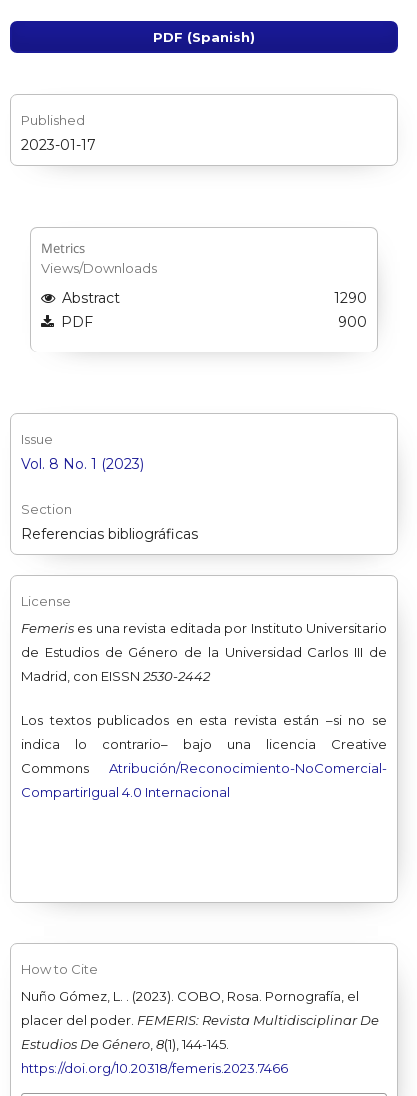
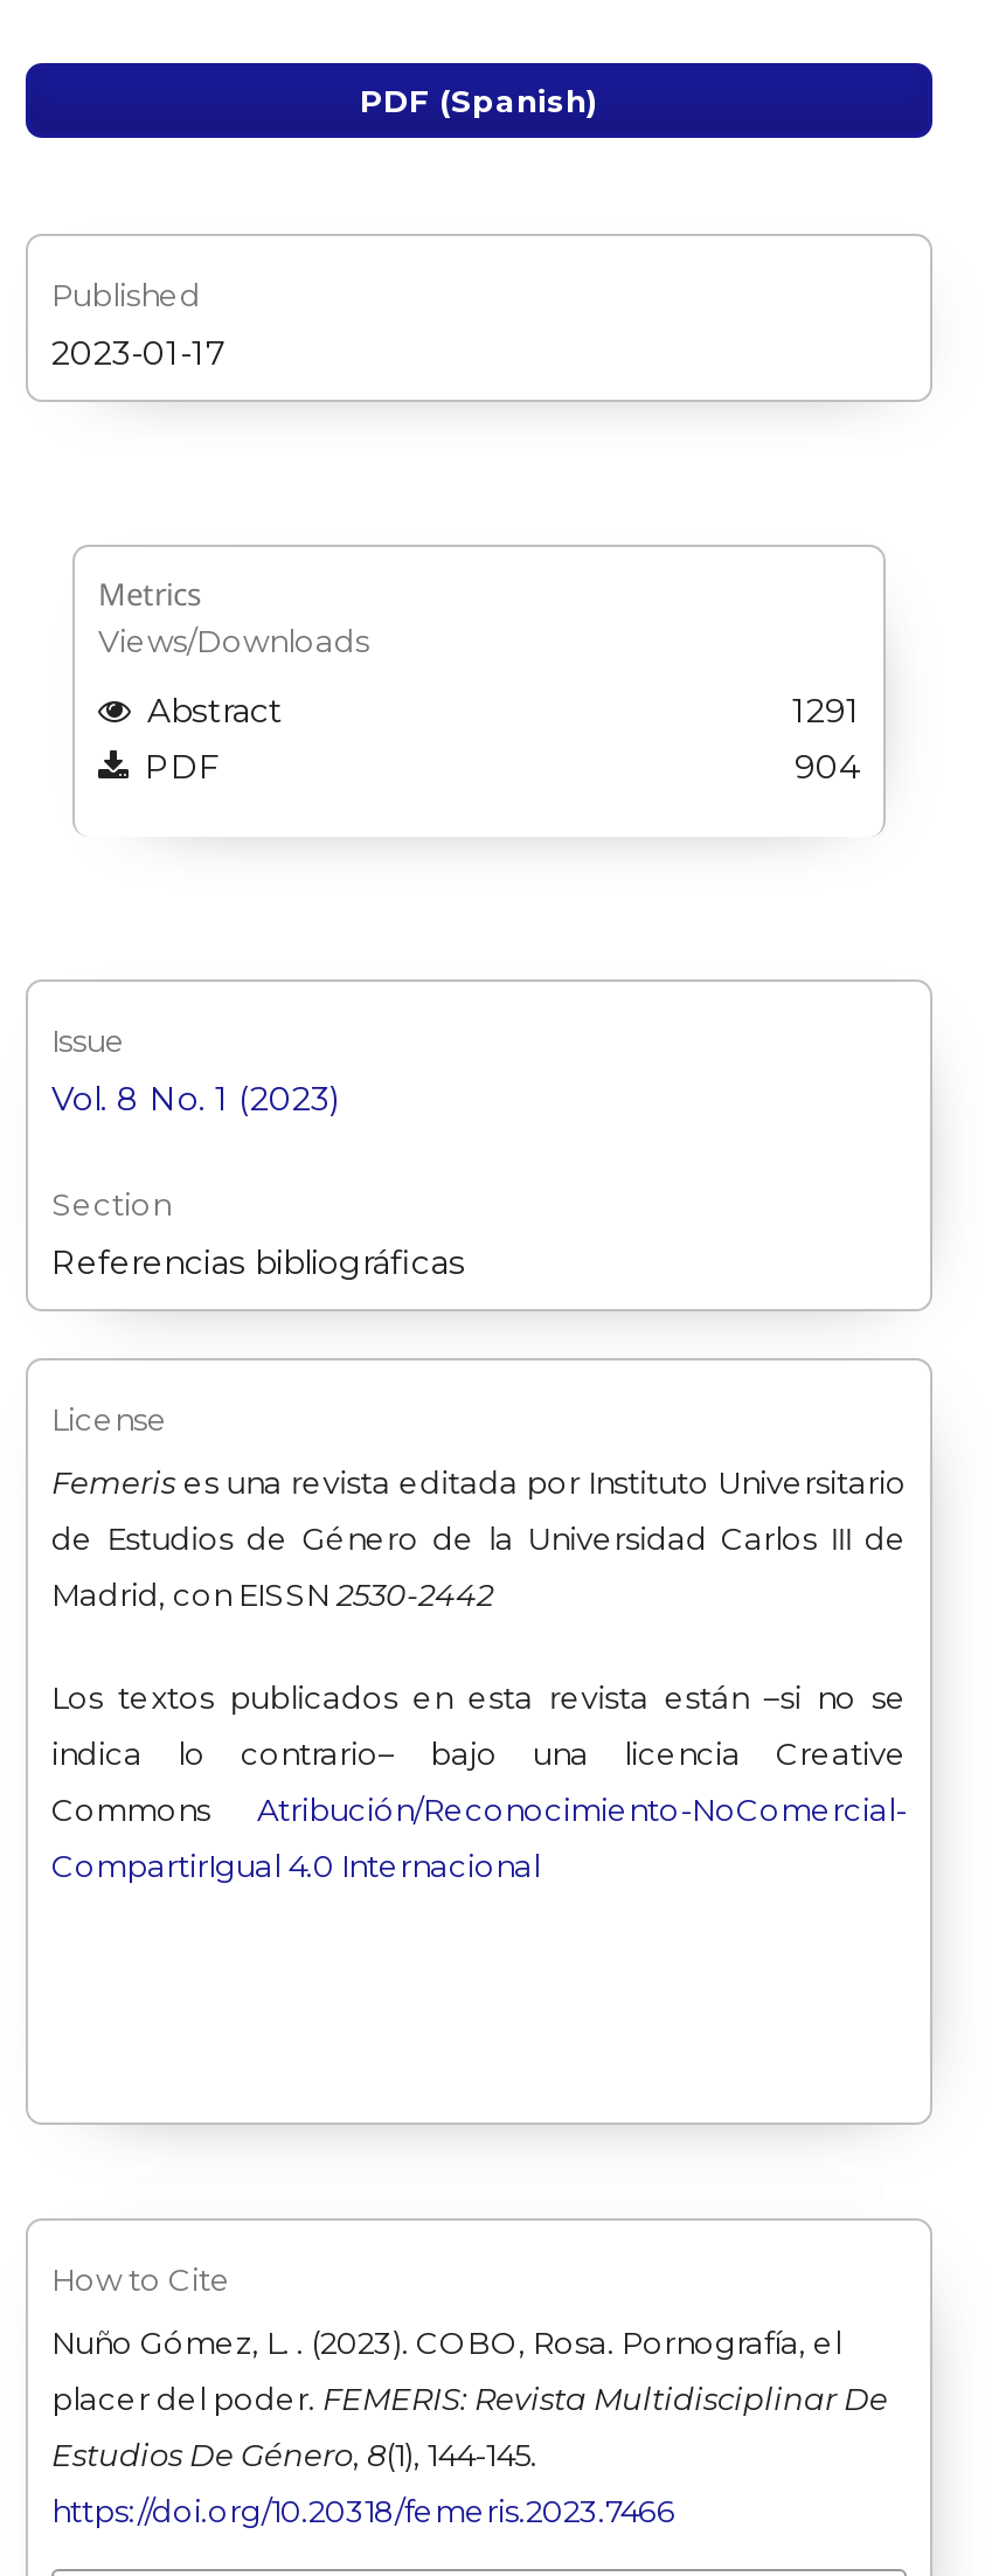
- 1290
+ 1291

- 900
+ 904
